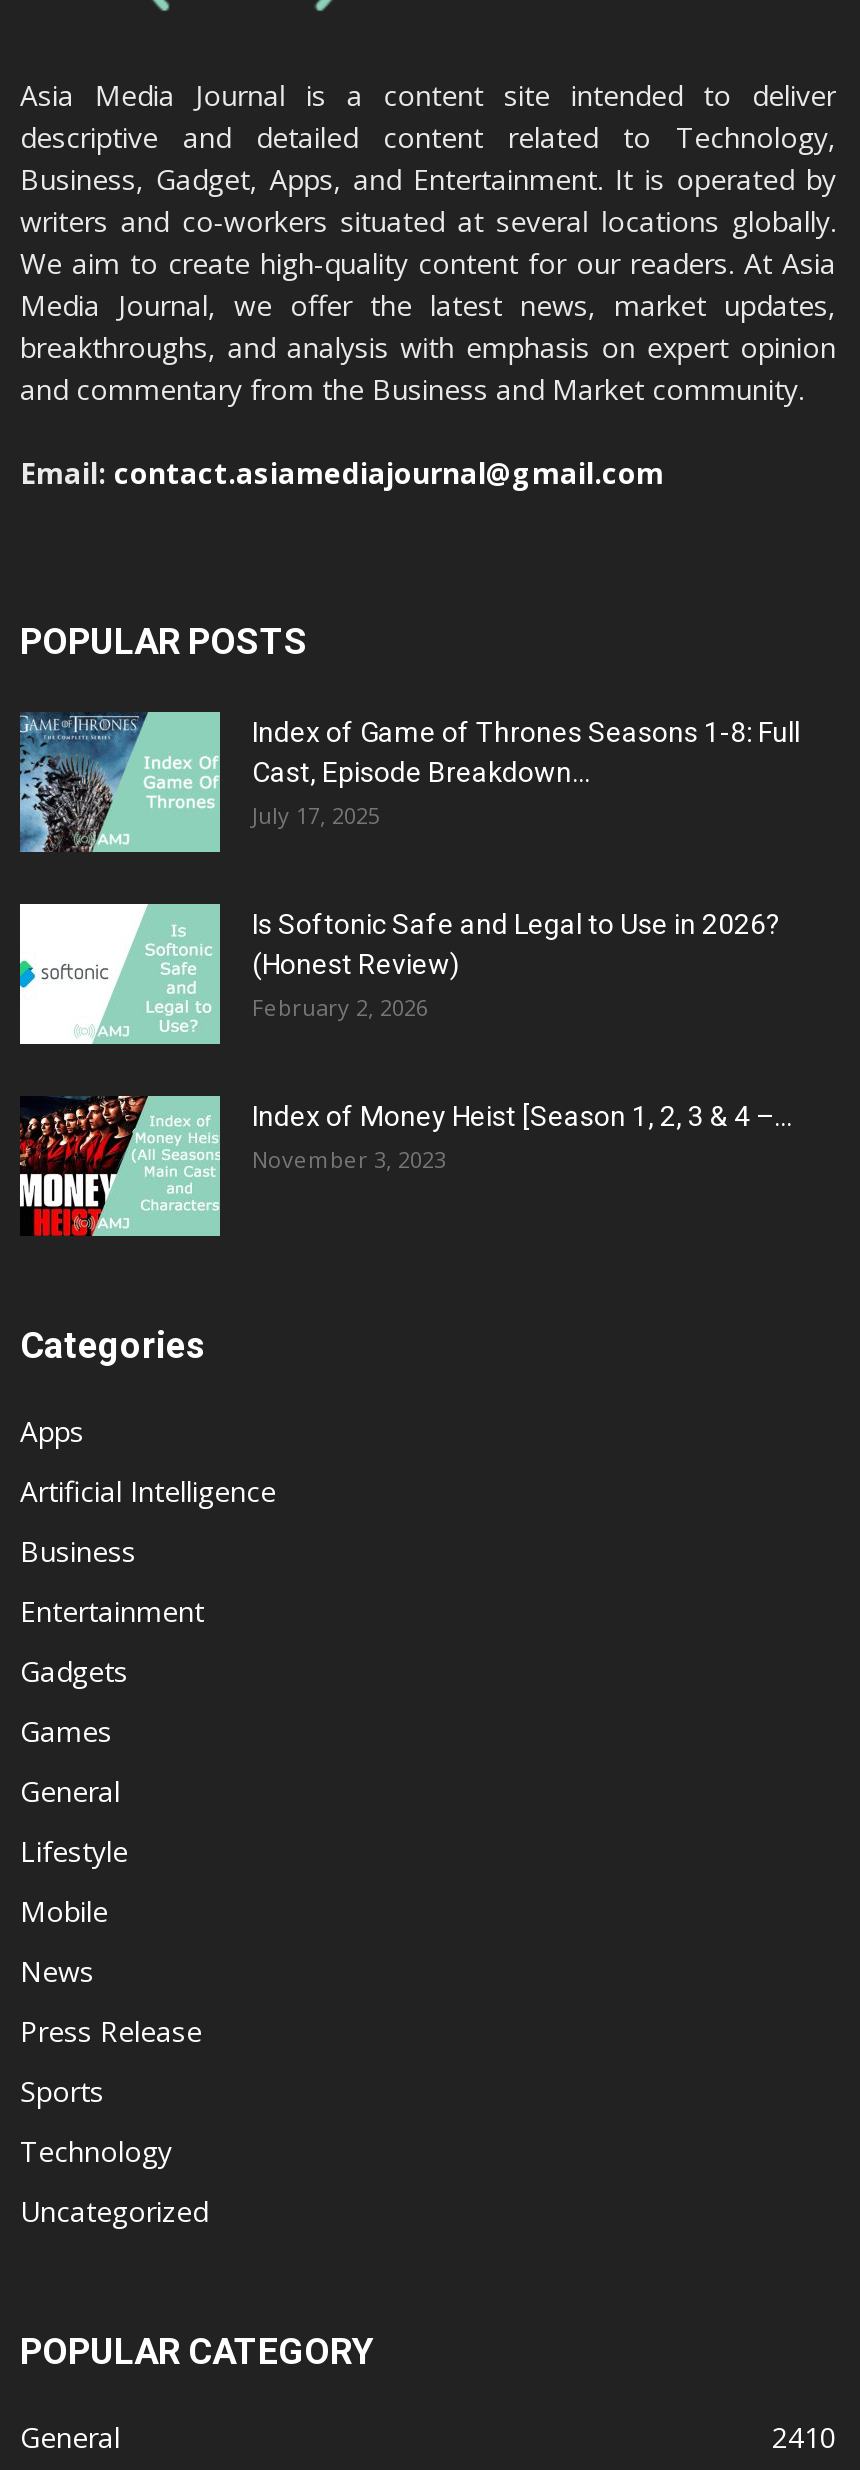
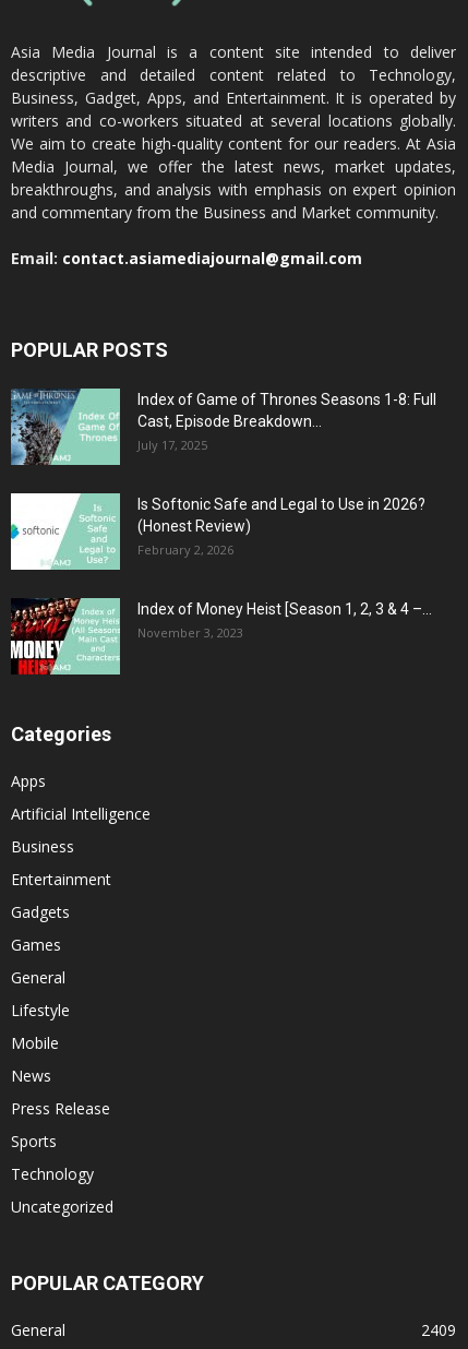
- 2410
+ 2409
